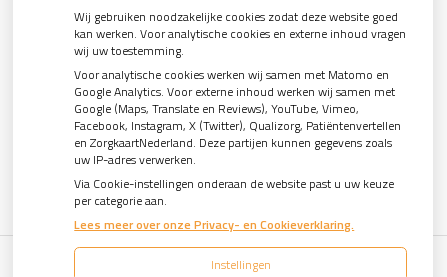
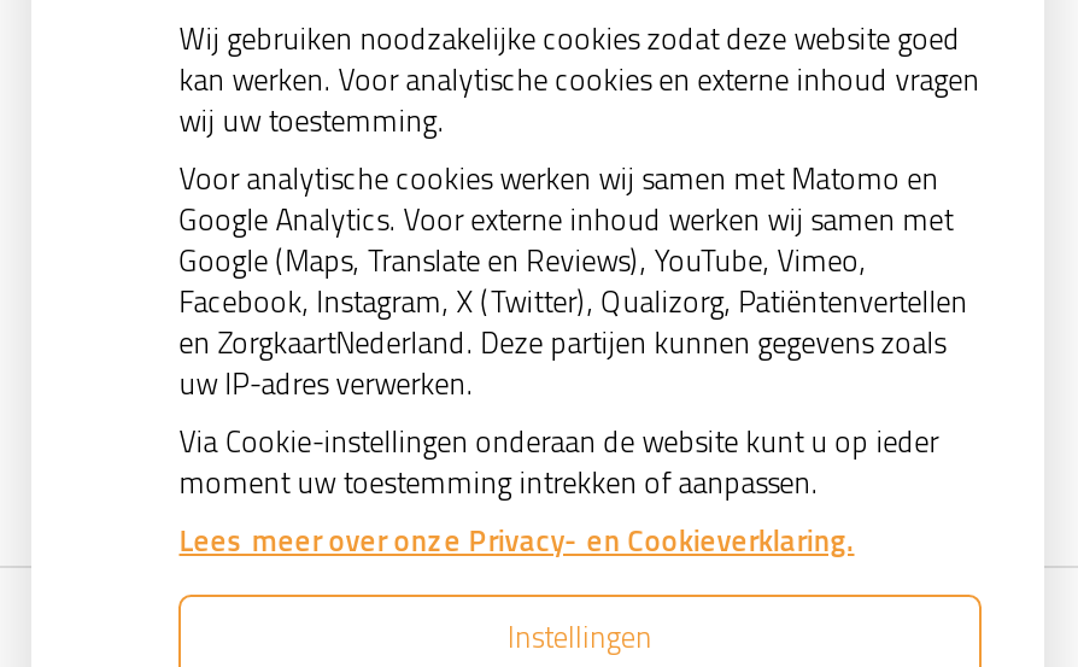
- Via Cookie-instellingen onderaan de website past u uw keuze
- per categorie aan.
+ Via Cookie-instellingen onderaan de website kunt u op ieder
+ moment uw toestemming intrekken of aanpassen.
